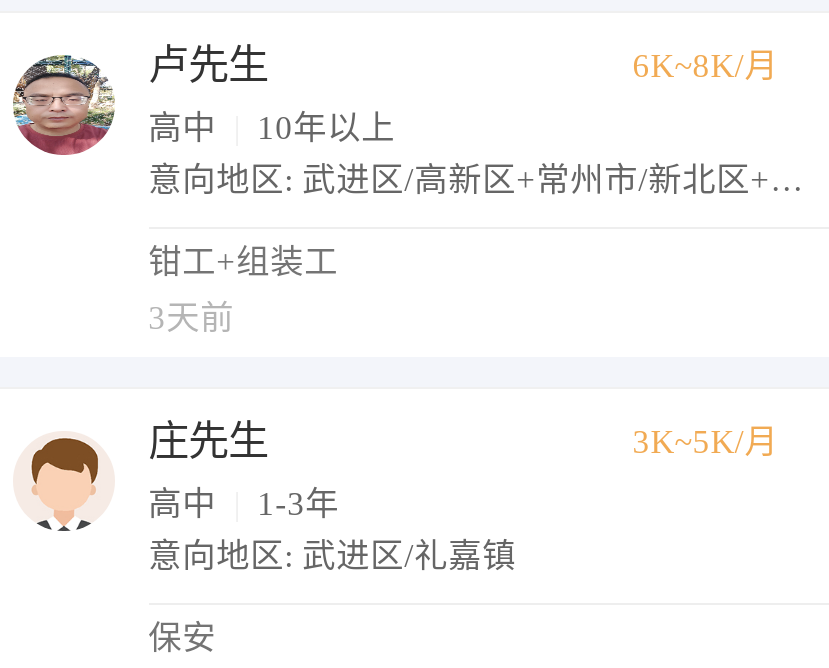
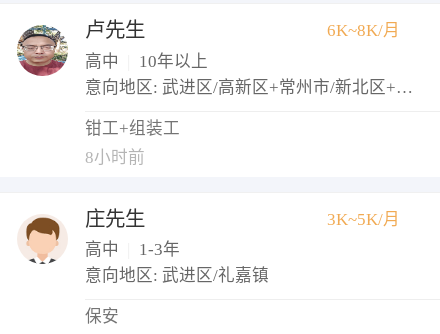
- 3天前
+ 8小时前
